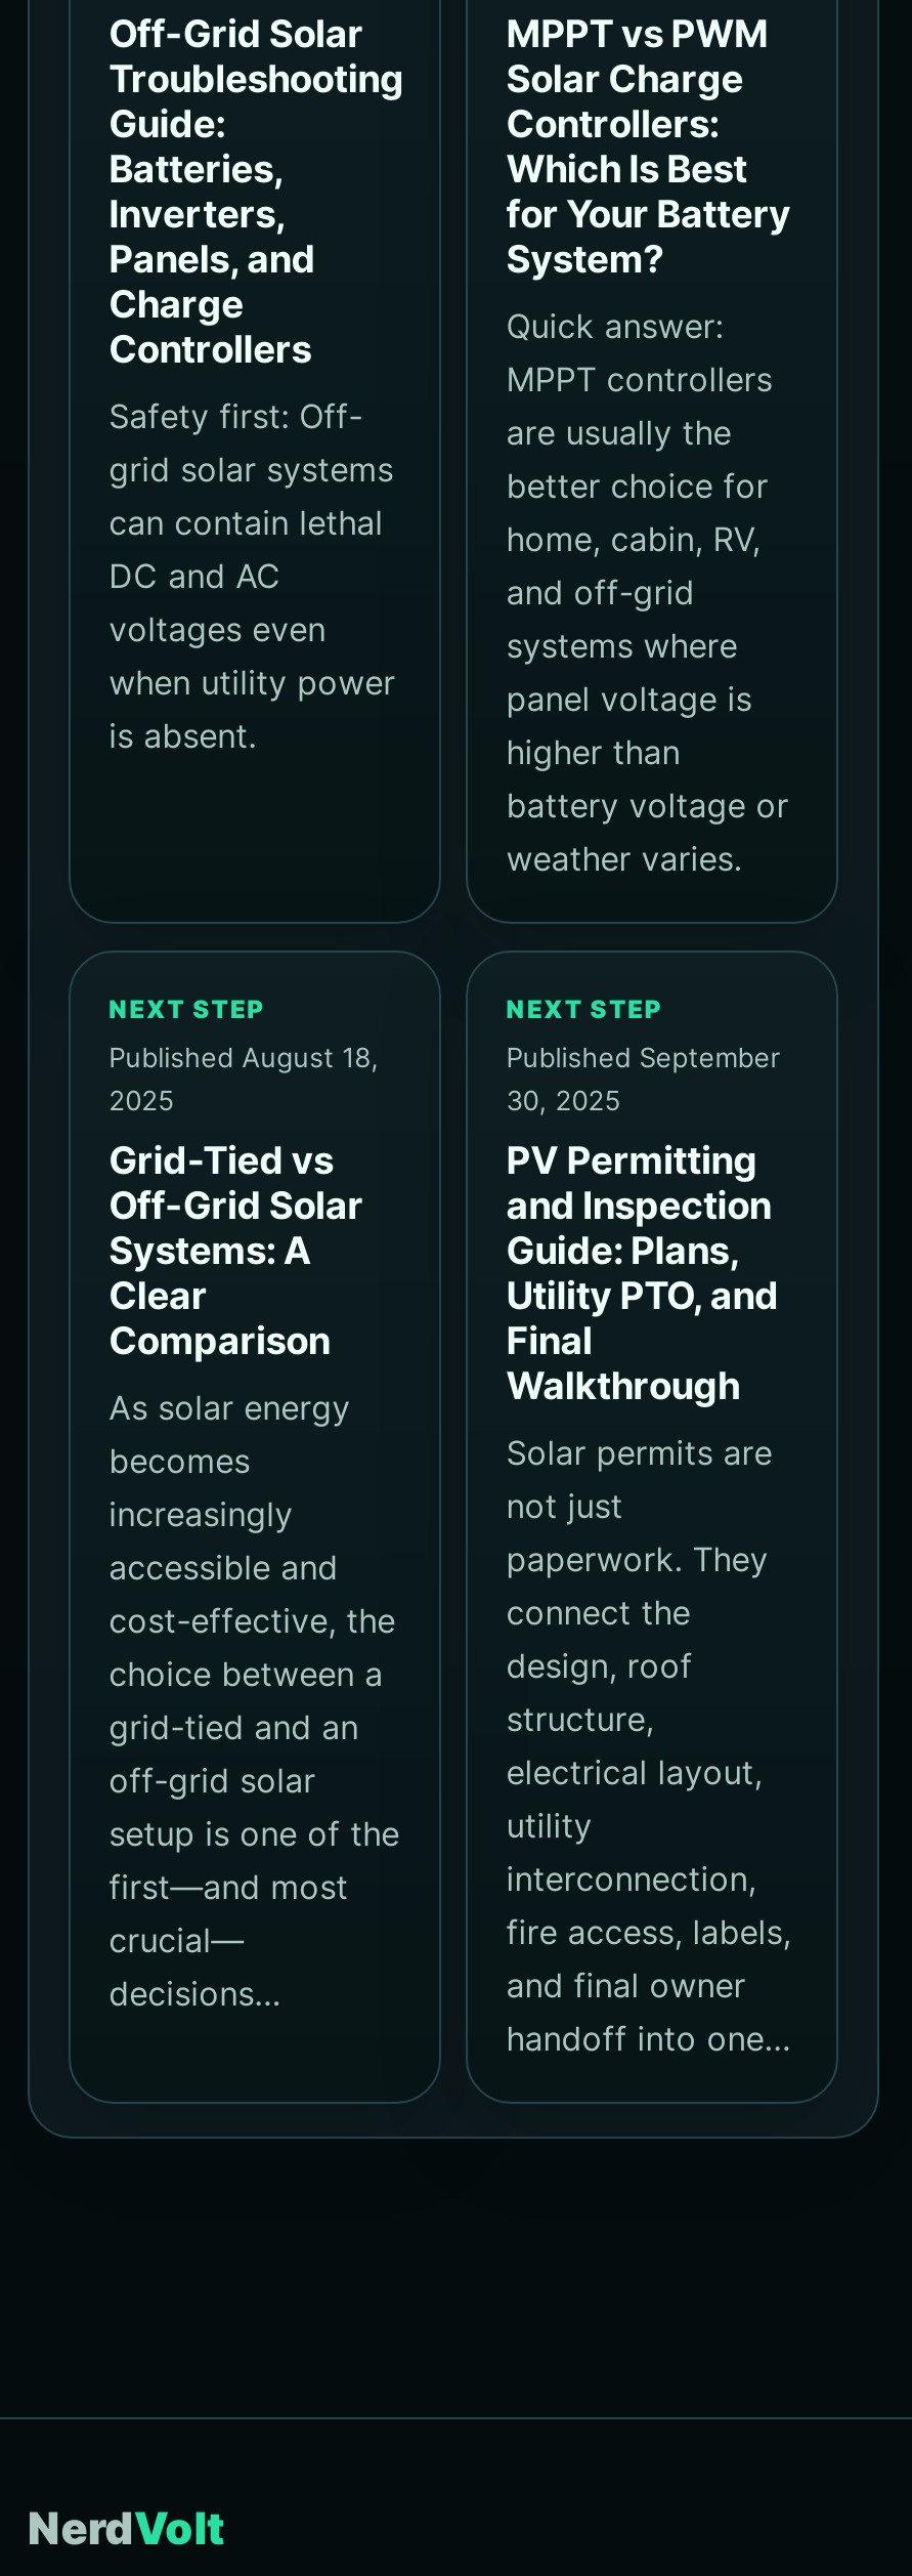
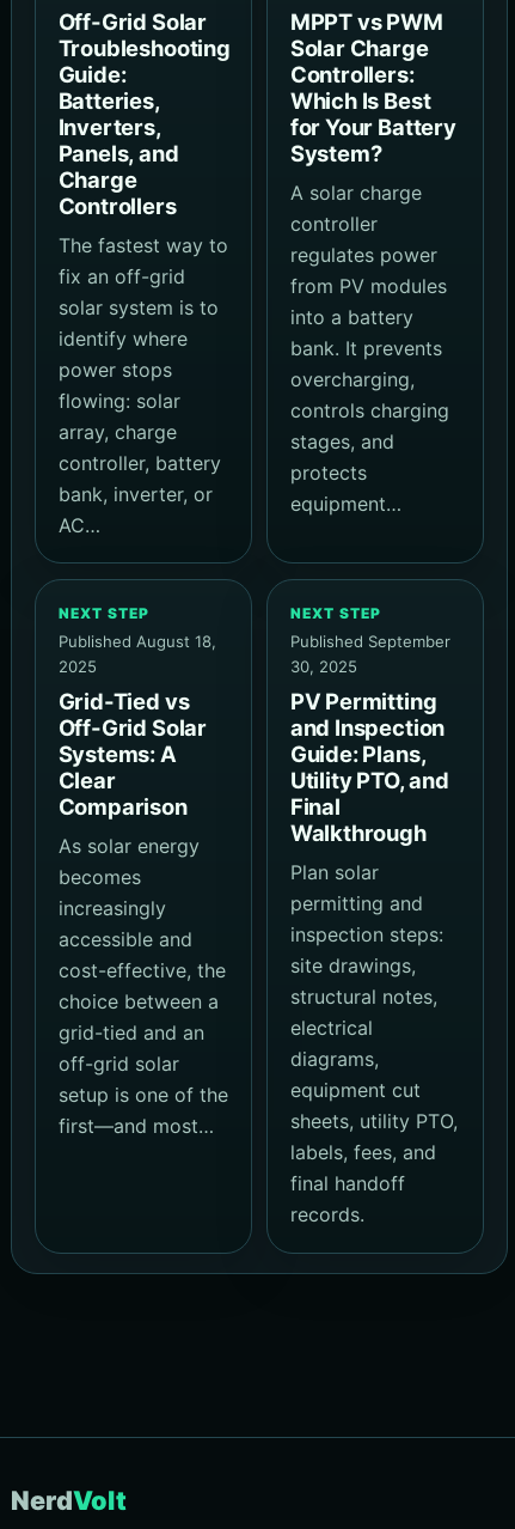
- Quick answer:
- MPPT controllers
- are usually the
- better choice for
- home, cabin, RV,
- and off-grid
- systems where
- panel voltage is
- higher than
- battery voltage or
- weather varies.
+ A solar charge
+ controller
+ regulates power
+ from PV modules
+ into a battery
+ bank. It prevents
+ overcharging,
+ controls charging
+ stages, and
+ protects
+ equipment…

- Safety first: Off-
- grid solar systems
- can contain lethal
- DC and AC
- voltages even
- when utility power
- is absent.
+ The fastest way to
+ fix an off-grid
+ solar system is to
+ identify where
+ power stops
+ flowing: solar
+ array, charge
+ controller, battery
+ bank, inverter, or
+ AC…

- Solar permits are
- not just
- paperwork. They
- connect the
- design, roof
- structure,
- electrical layout,
- utility
- interconnection,
- fire access, labels,
- and final owner
- handoff into one…
+ Plan solar
+ permitting and
+ inspection steps:
+ site drawings,
+ structural notes,
+ electrical
+ diagrams,
+ equipment cut
+ sheets, utility PTO,
+ labels, fees, and
+ final handoff
+ records.

- first—and most
- crucial—
- decisions…
+ first—and most…
